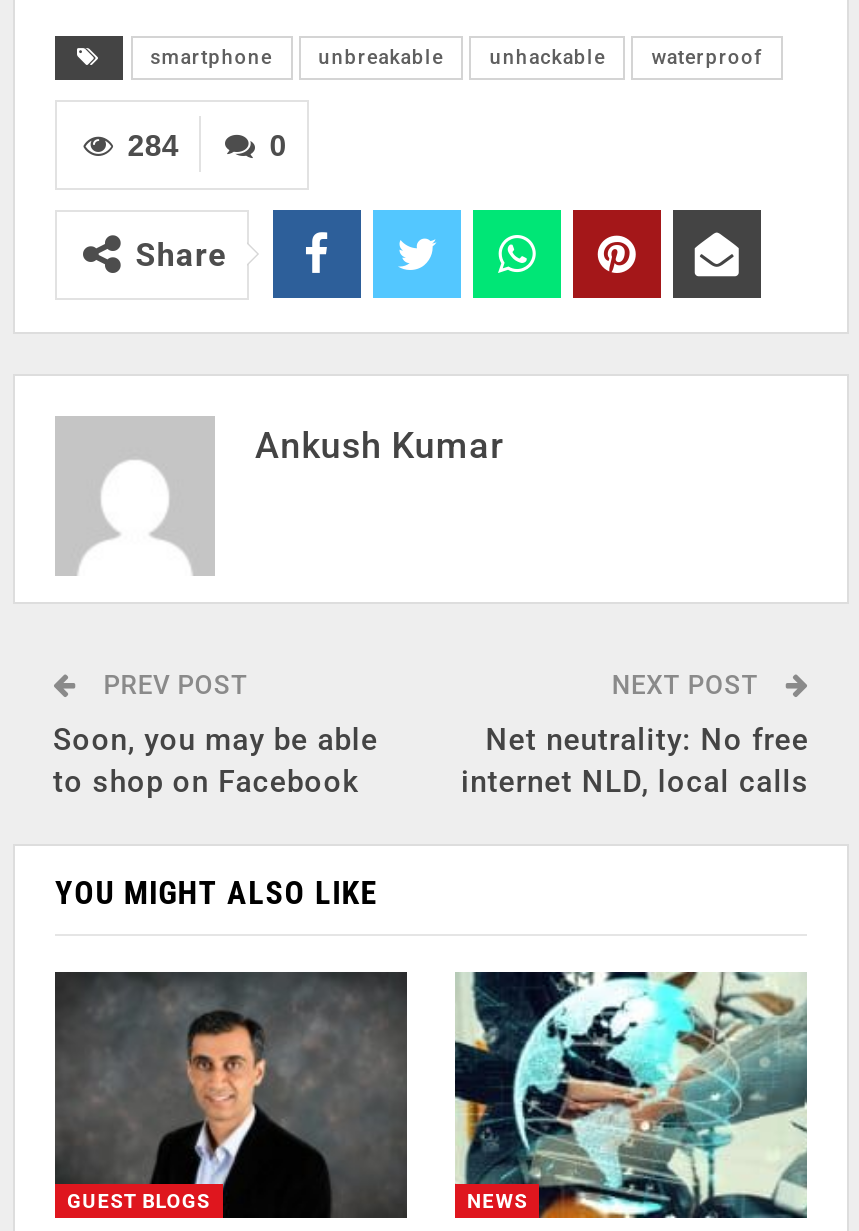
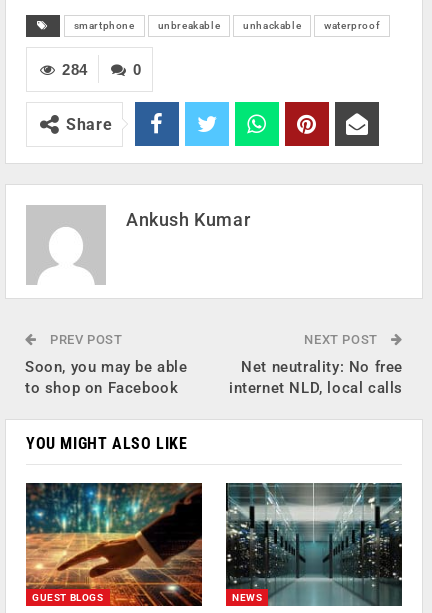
- [image]
+ [image]

- [image]
+ [image]
